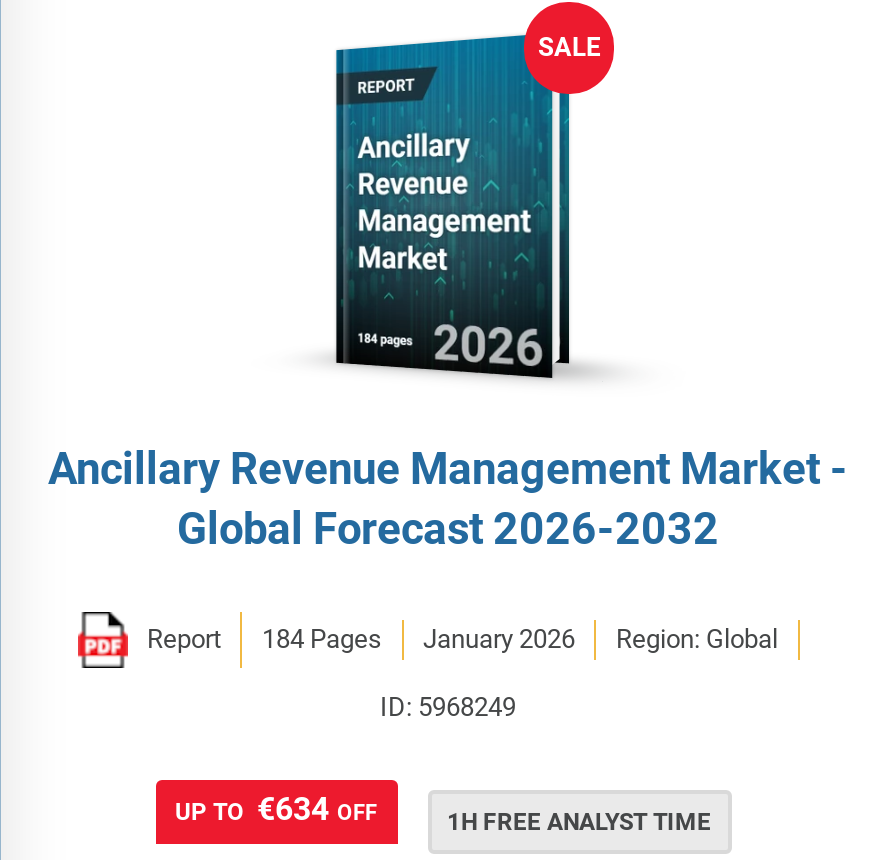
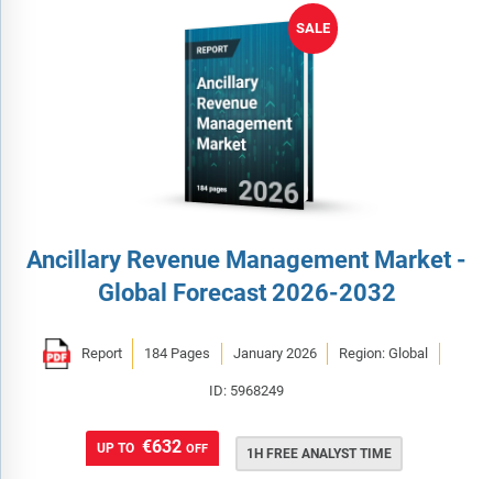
- UP TO €634 OFF
+ UP TO €632 OFF
